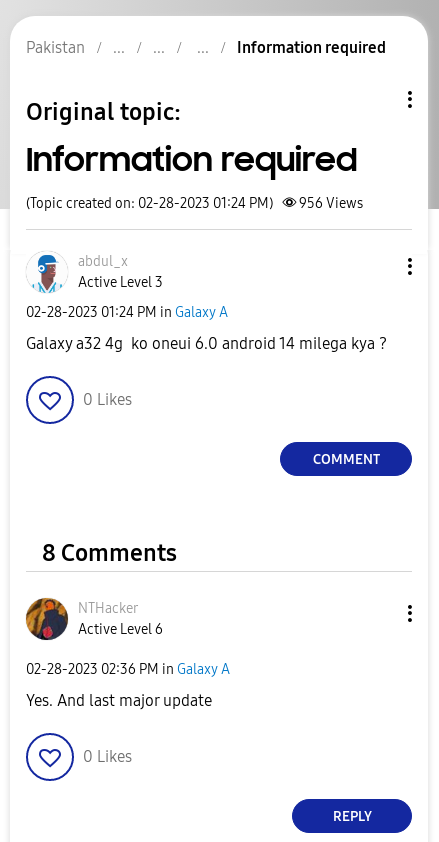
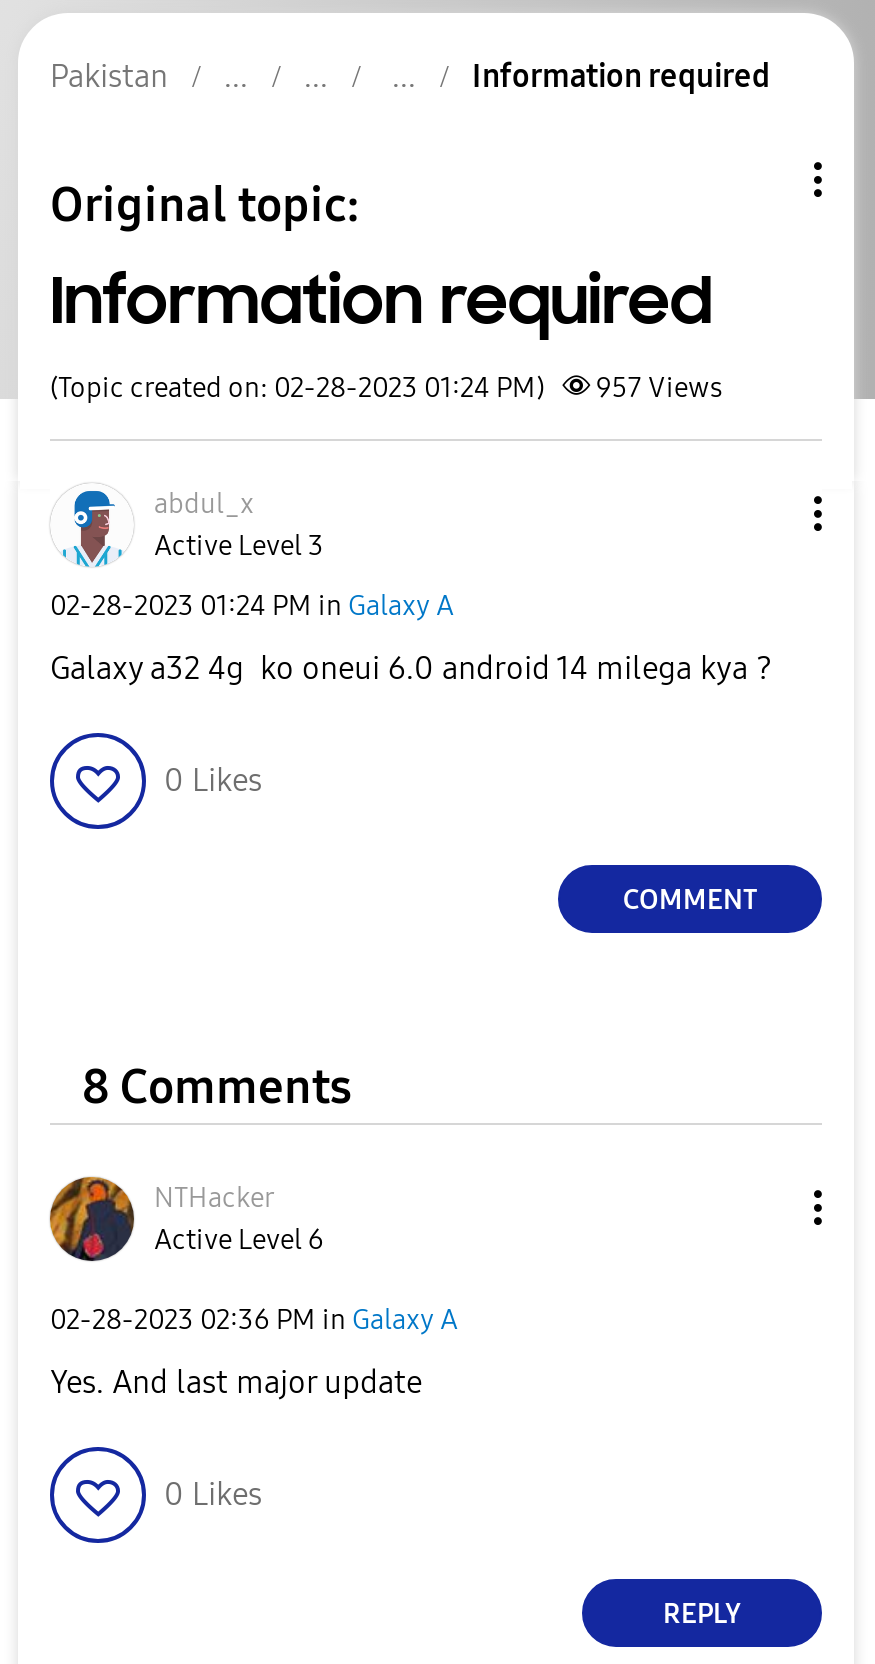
- (Topic created on: 02-28-2023 01:24 PM) 956 Views
+ (Topic created on: 02-28-2023 01:24 PM) 957 Views
